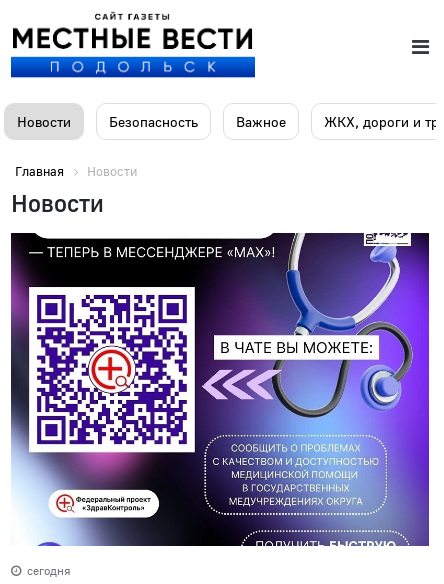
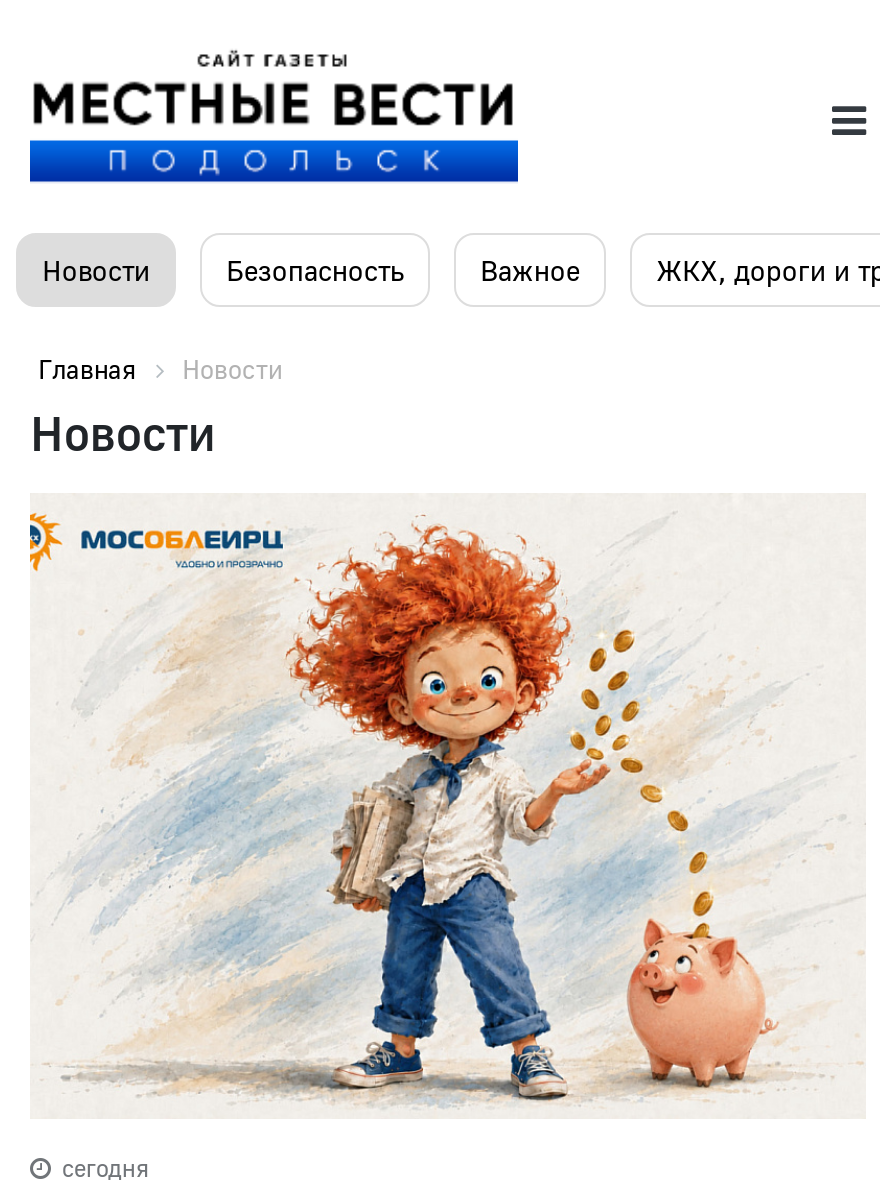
- [image]
+ [image]
